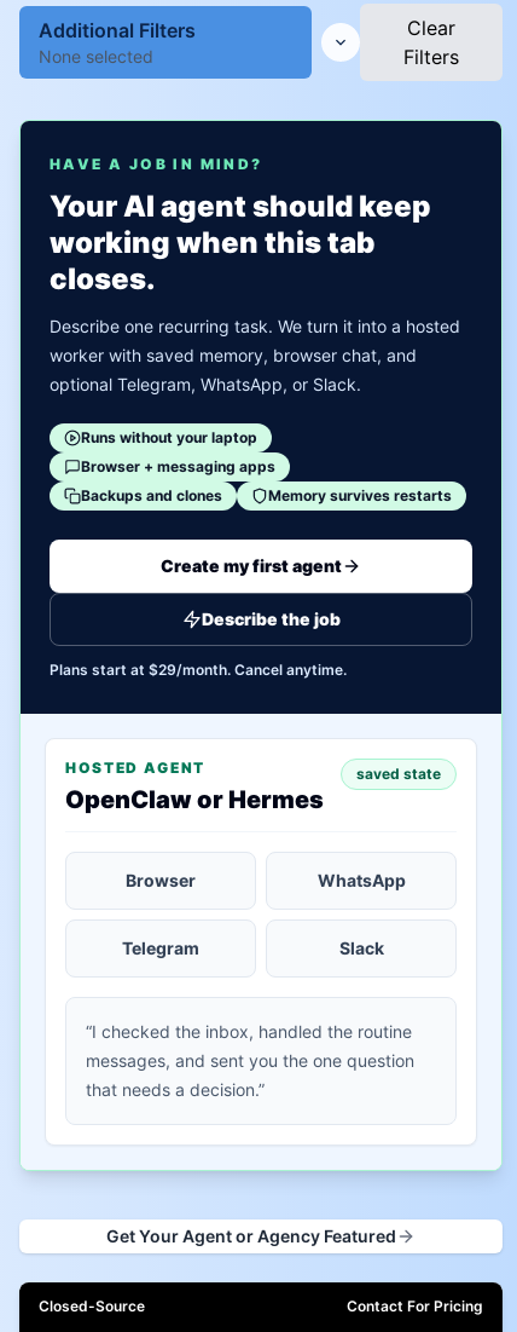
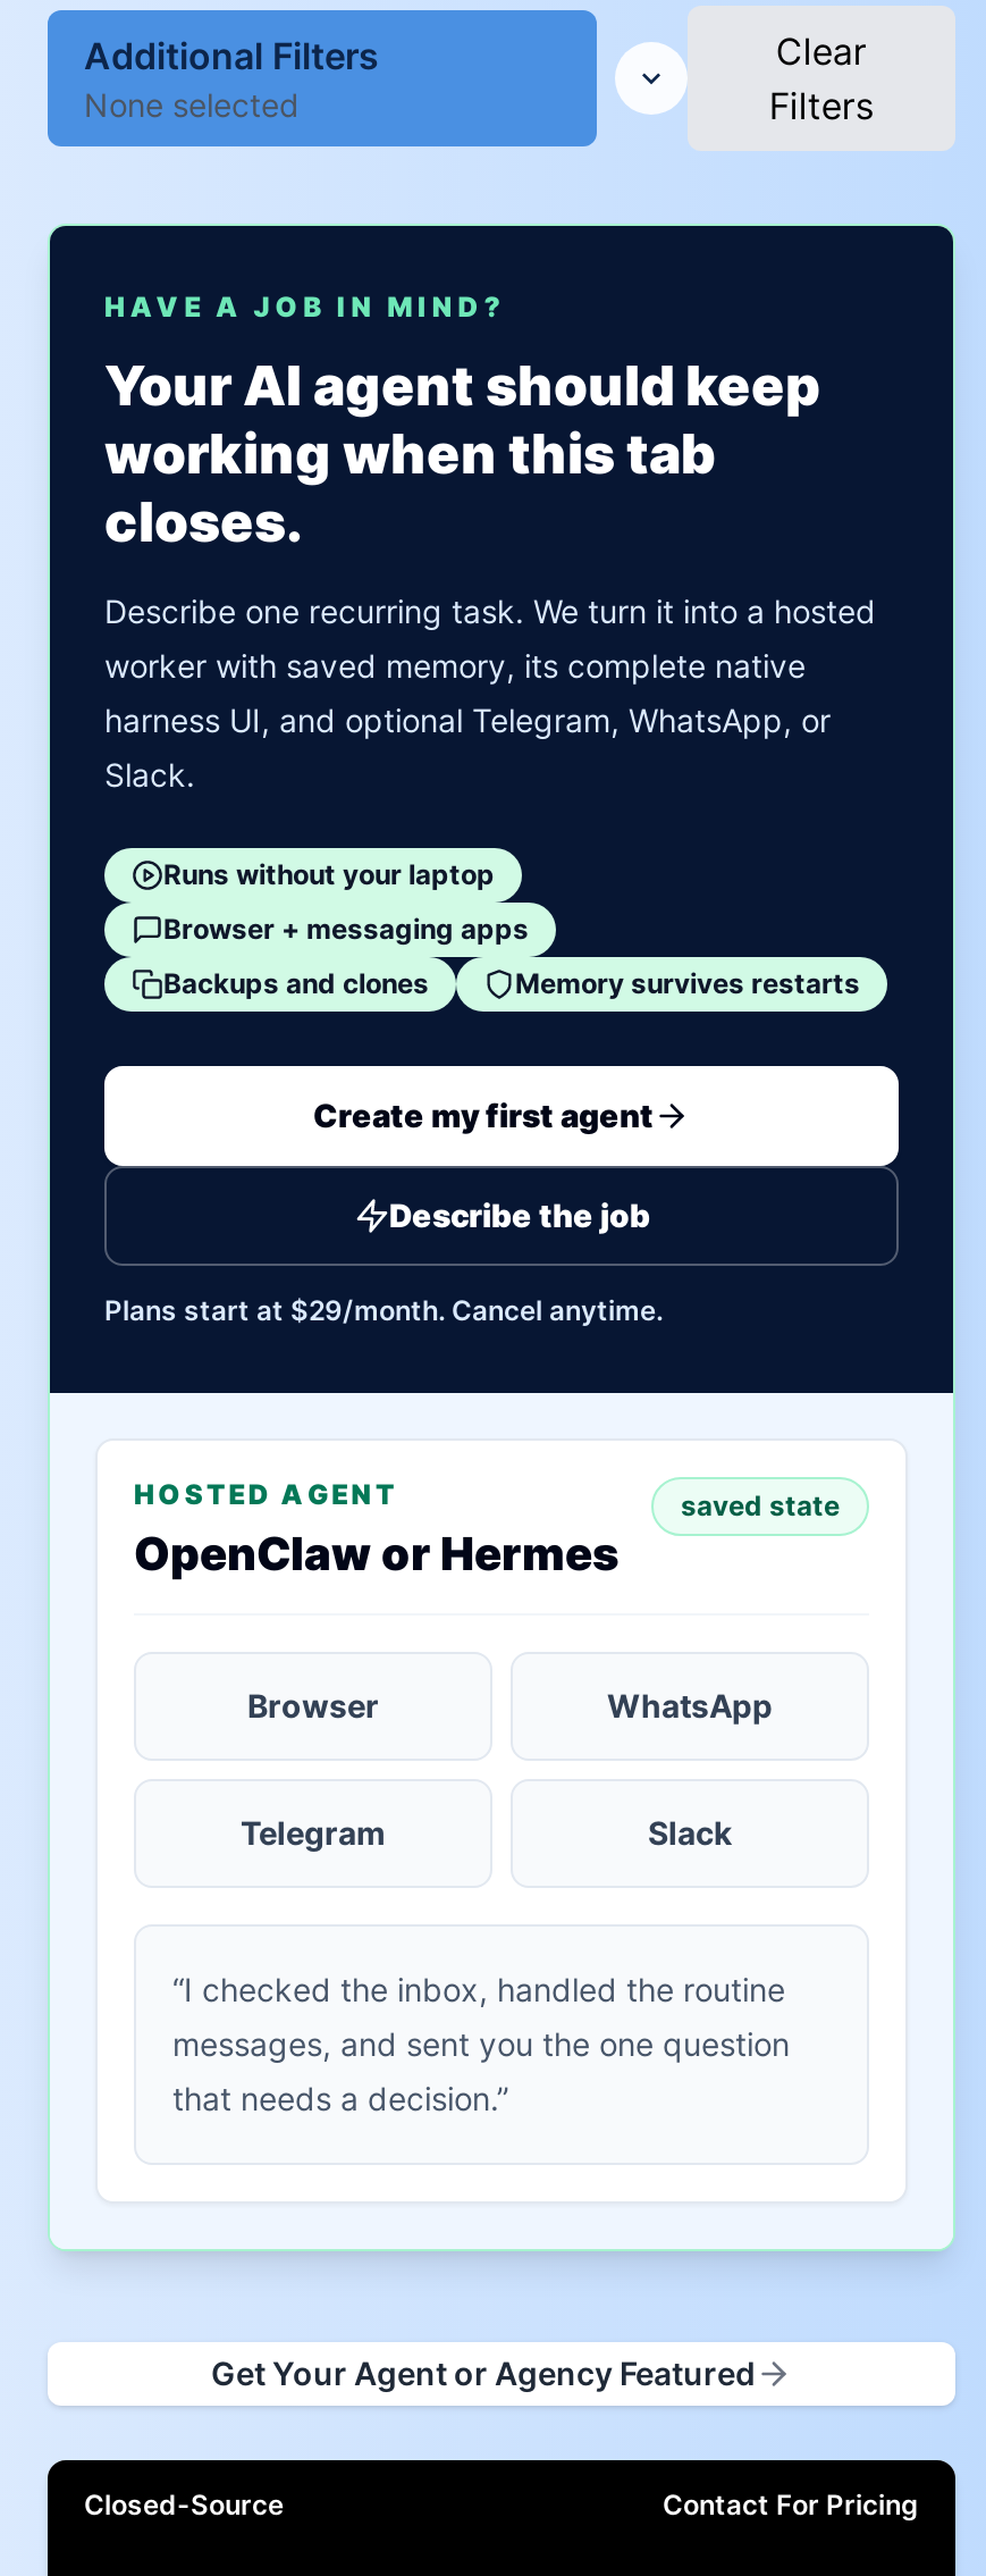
- worker with saved memory, browser chat, and
- optional Telegram, WhatsApp, or Slack.
+ worker with saved memory, its complete native
+ harness UI, and optional Telegram, WhatsApp, or
+ Slack.
